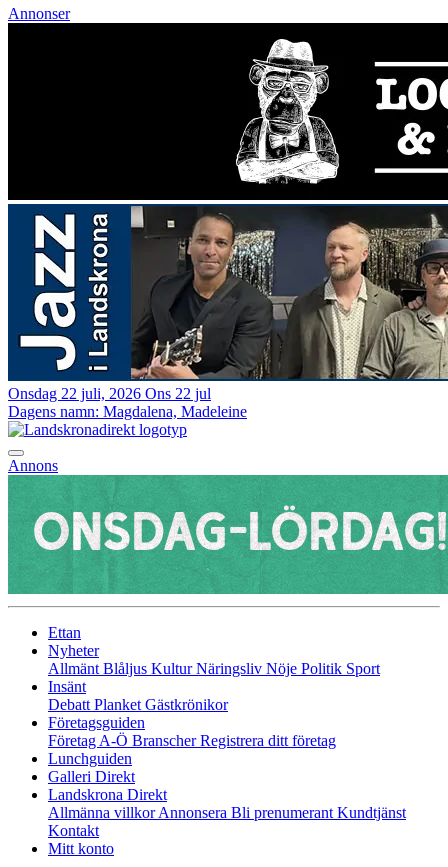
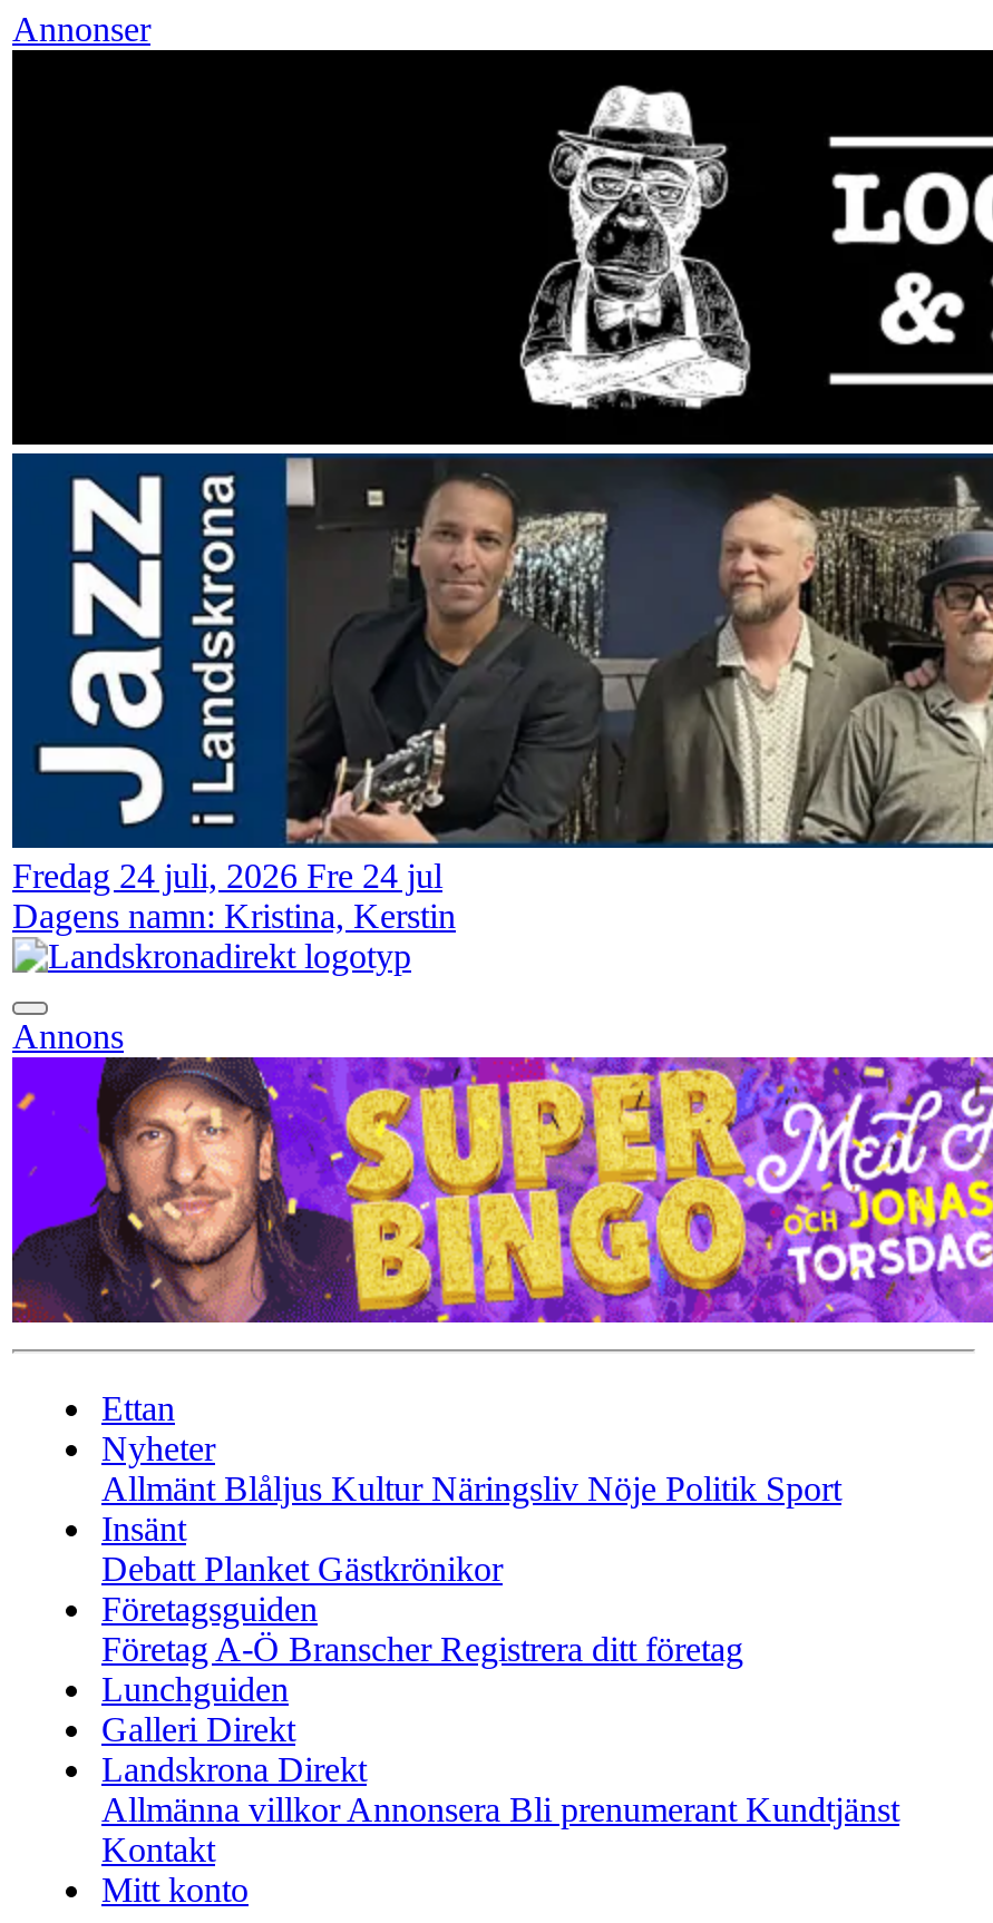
- Onsdag 22 juli, 2026 Ons 22 jul
+ Fredag 24 juli, 2026 Fre 24 jul

- Dagens namn: Magdalena, Madeleine
+ Dagens namn: Kristina, Kerstin

- [image]
+ [image]
